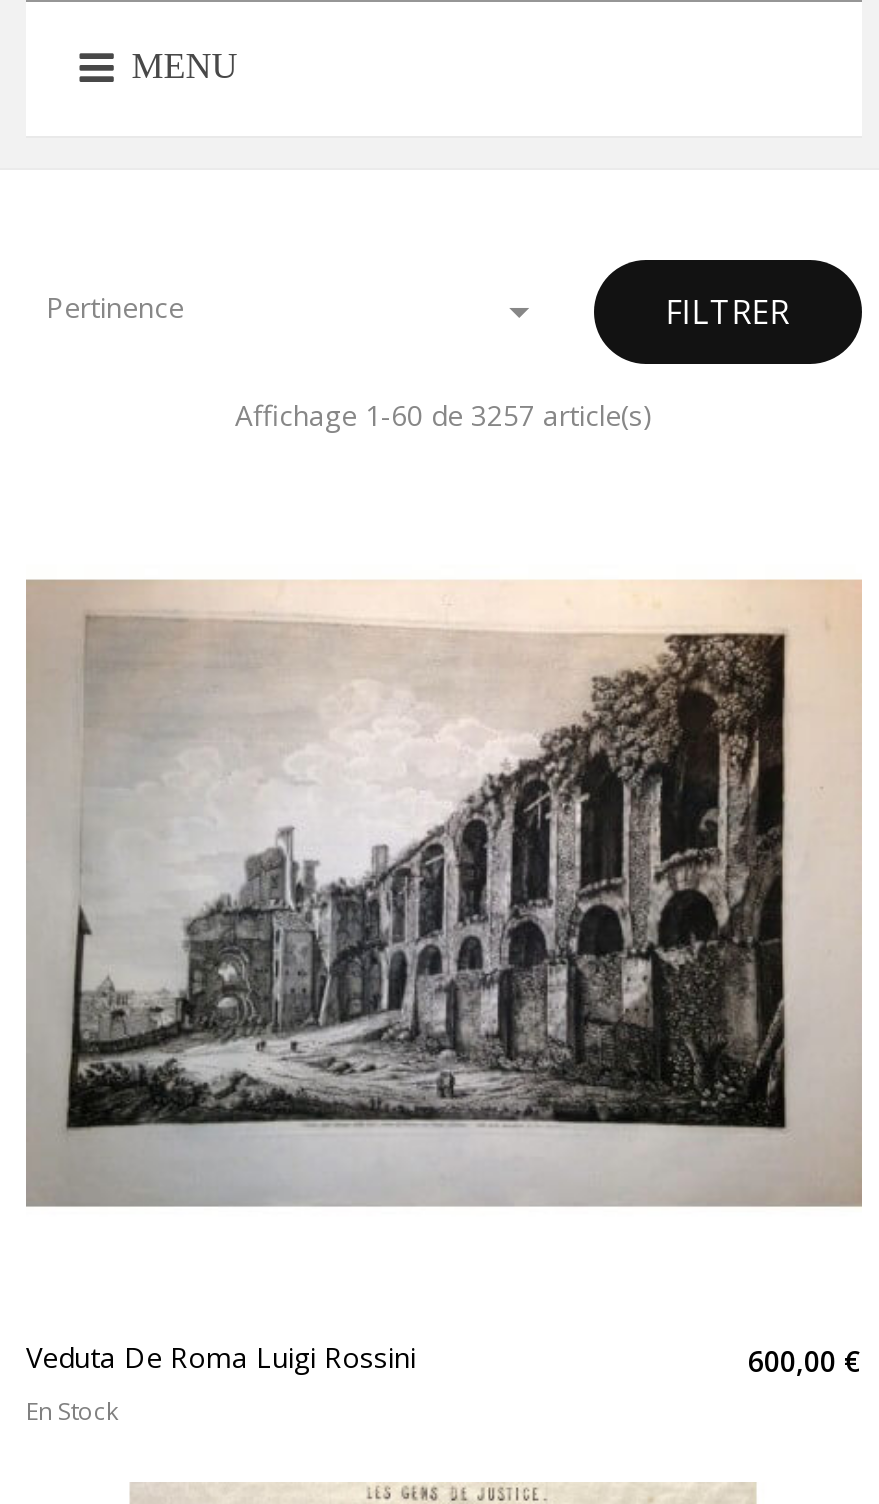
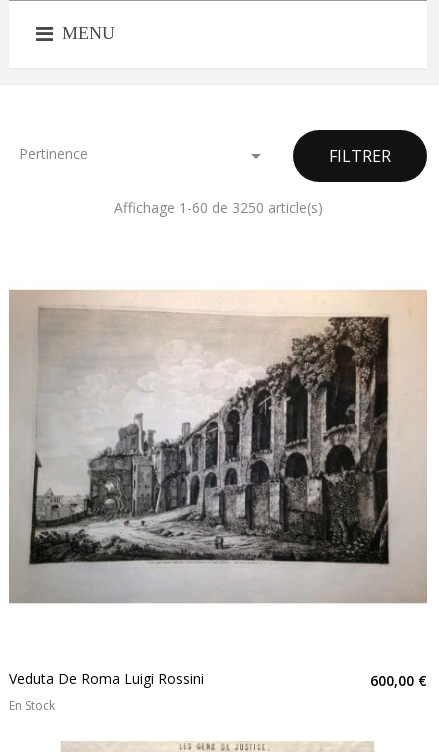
- Affichage 1-60 de 3257 article(s)
+ Affichage 1-60 de 3250 article(s)
